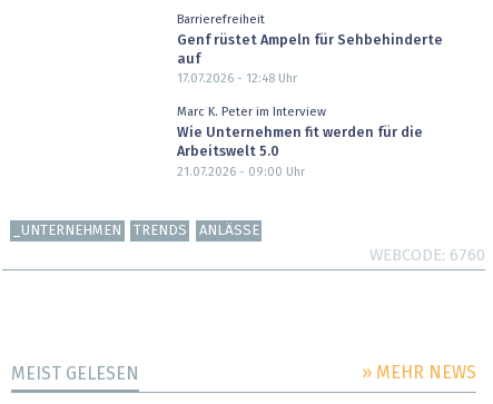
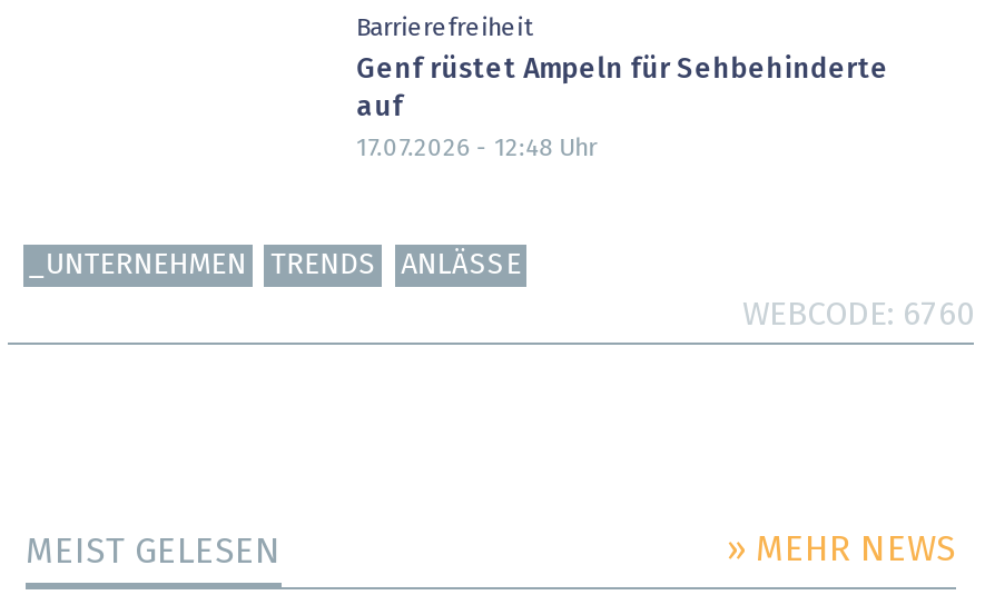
- Marc K. Peter im Interview
- Wie Unternehmen fit werden für die
- Arbeitswelt 5.0
- 21.07.2026 - 09:00 Uhr
